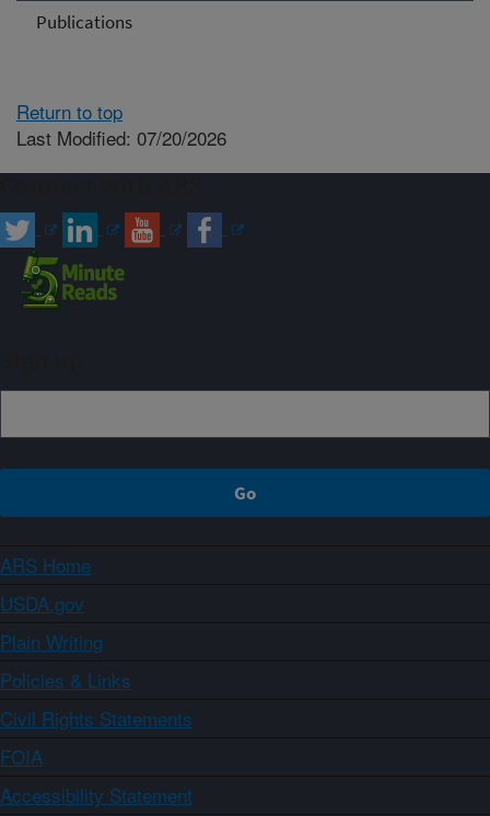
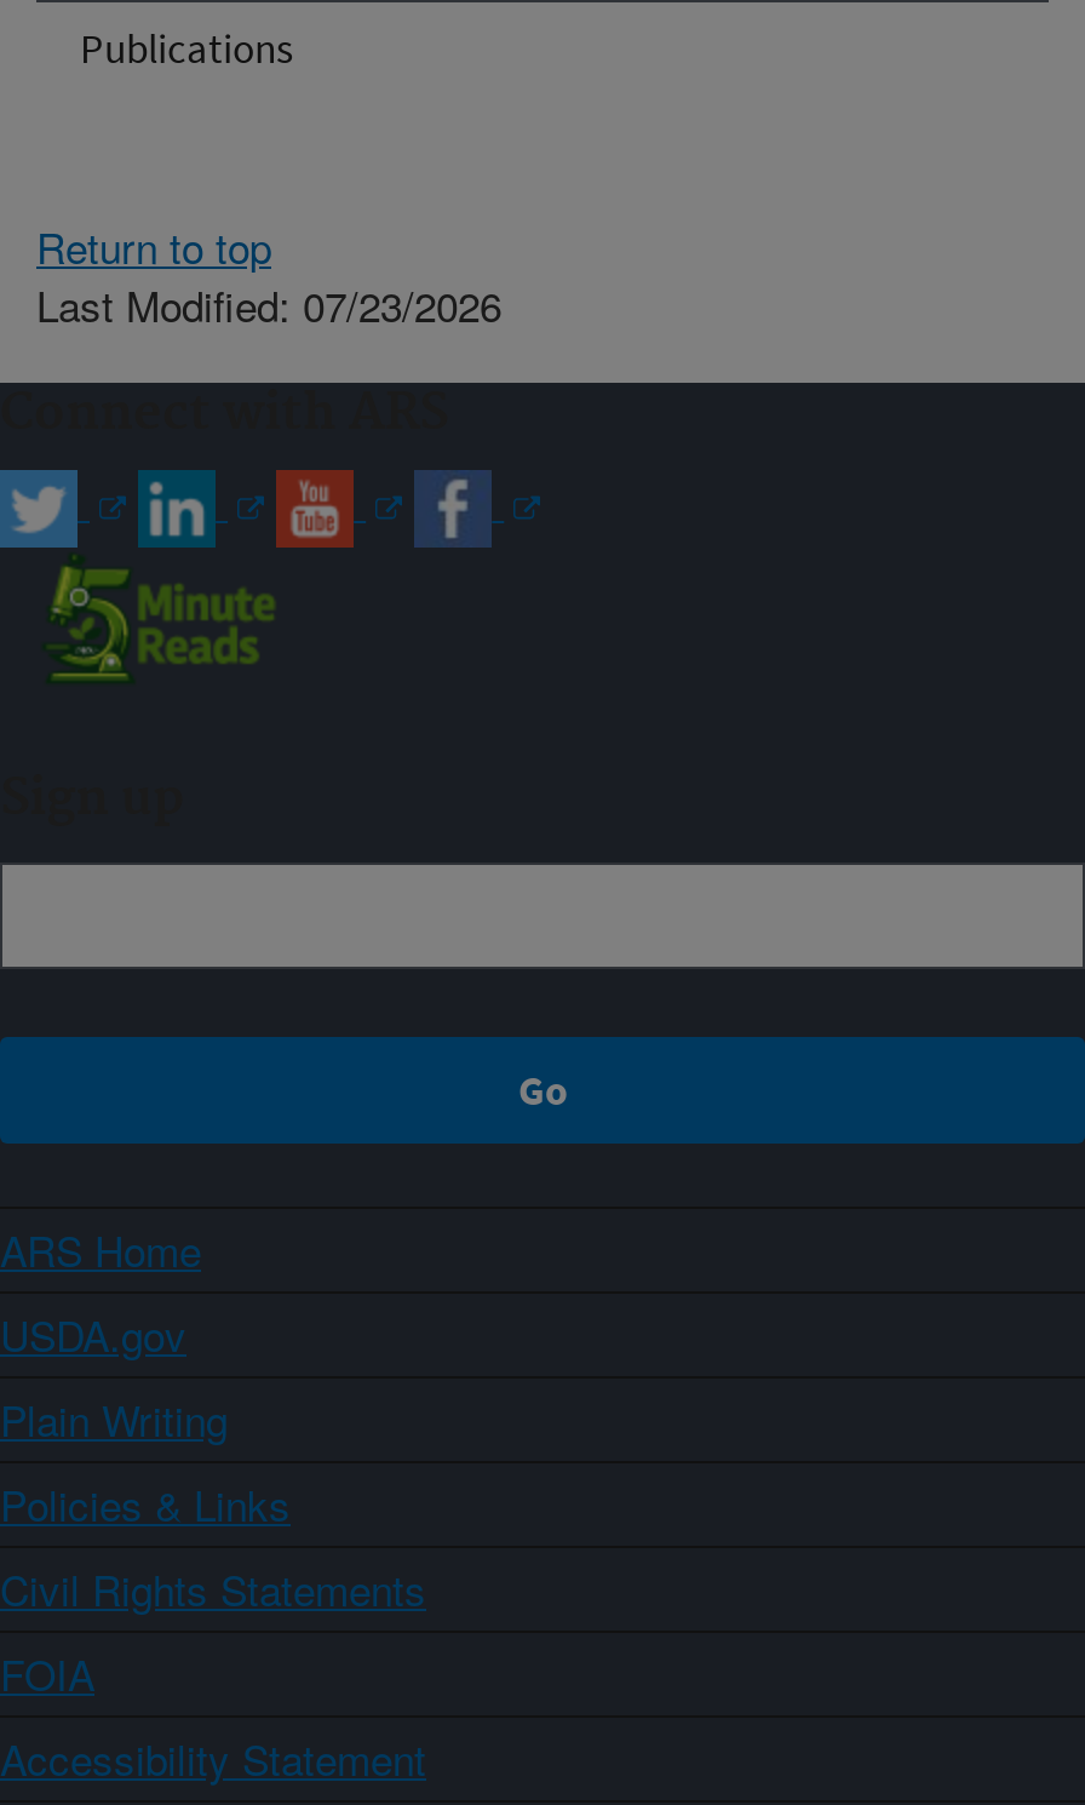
- Last Modified: 07/20/2026
+ Last Modified: 07/23/2026
